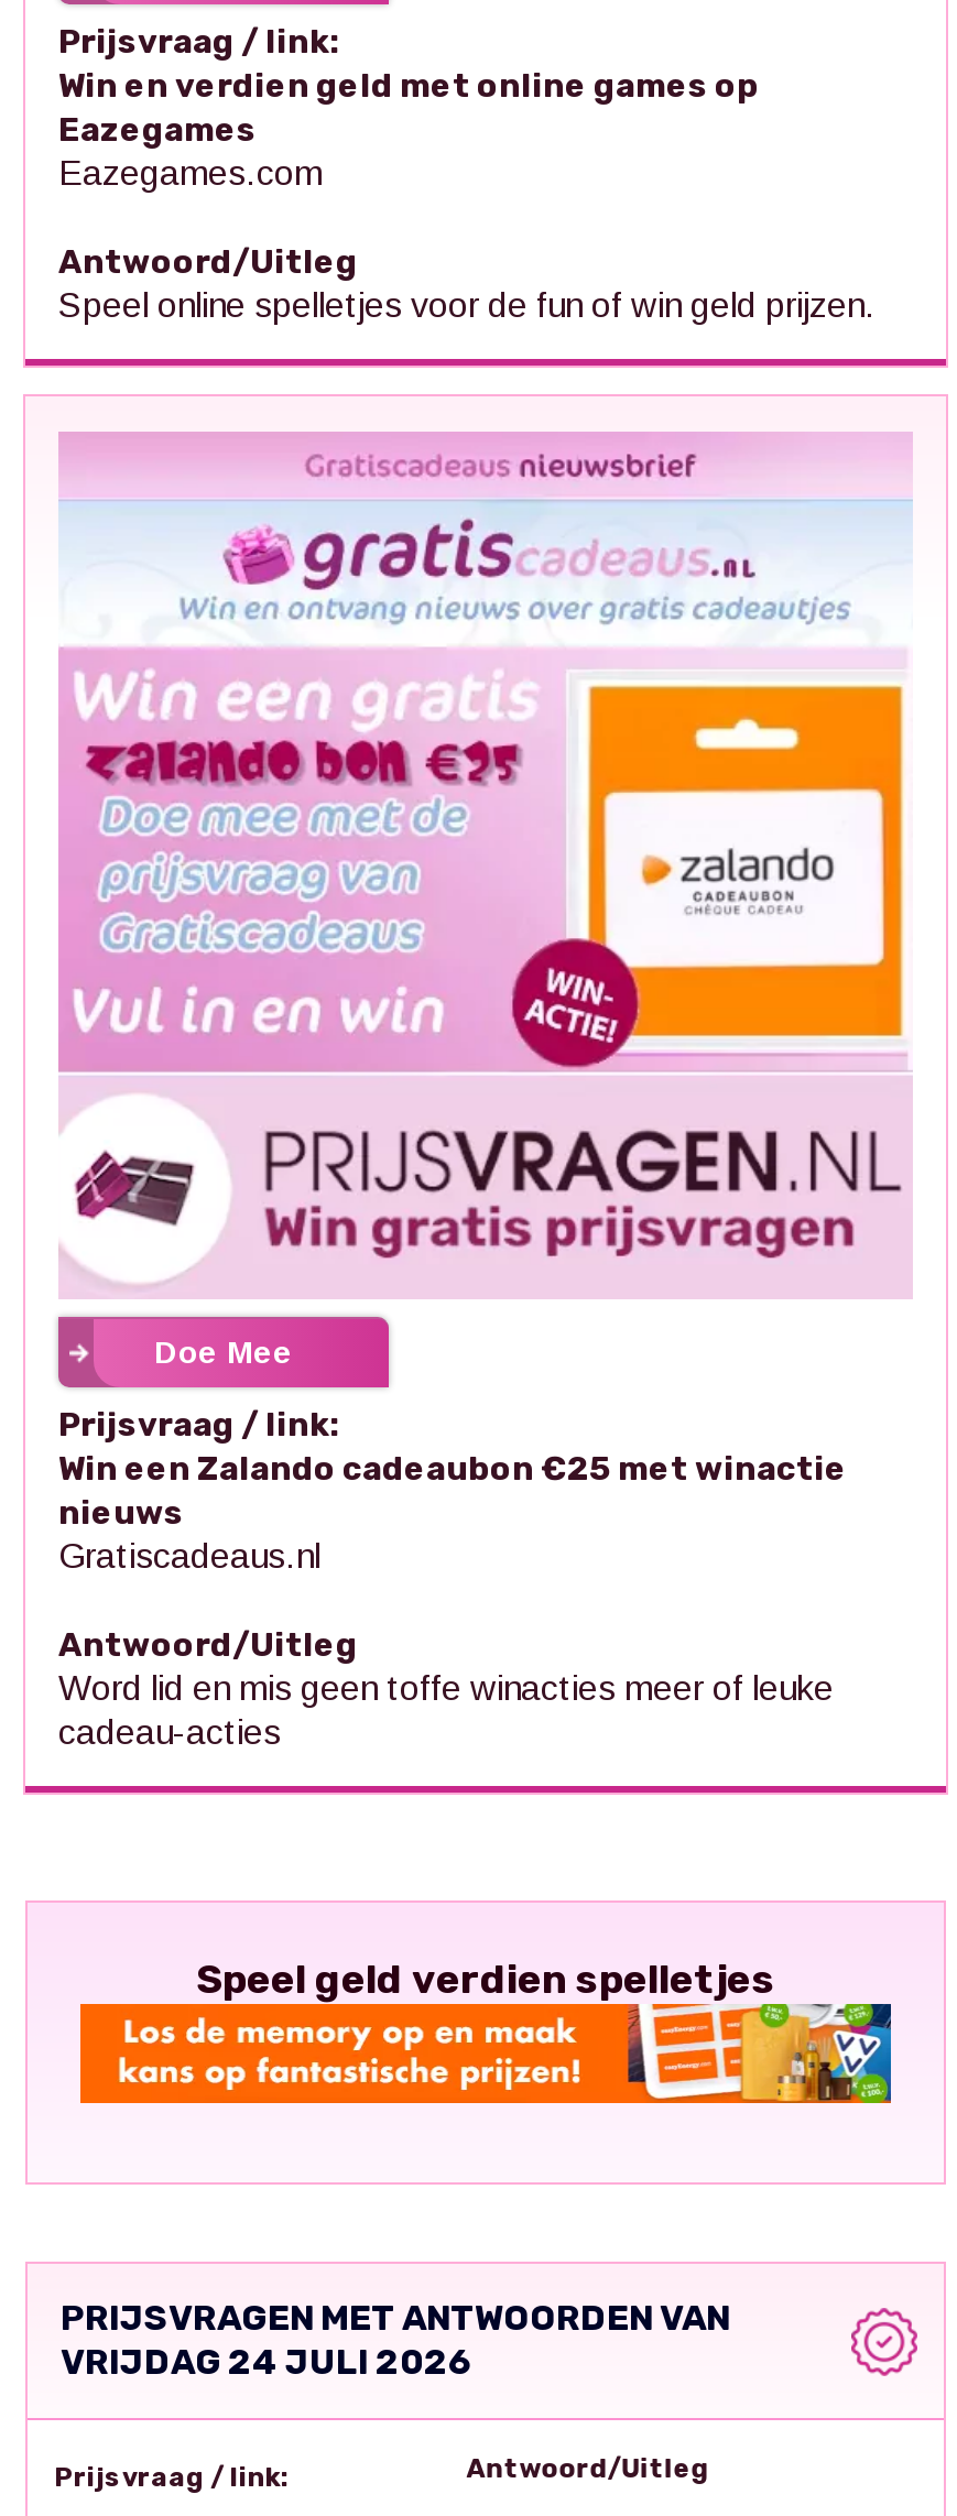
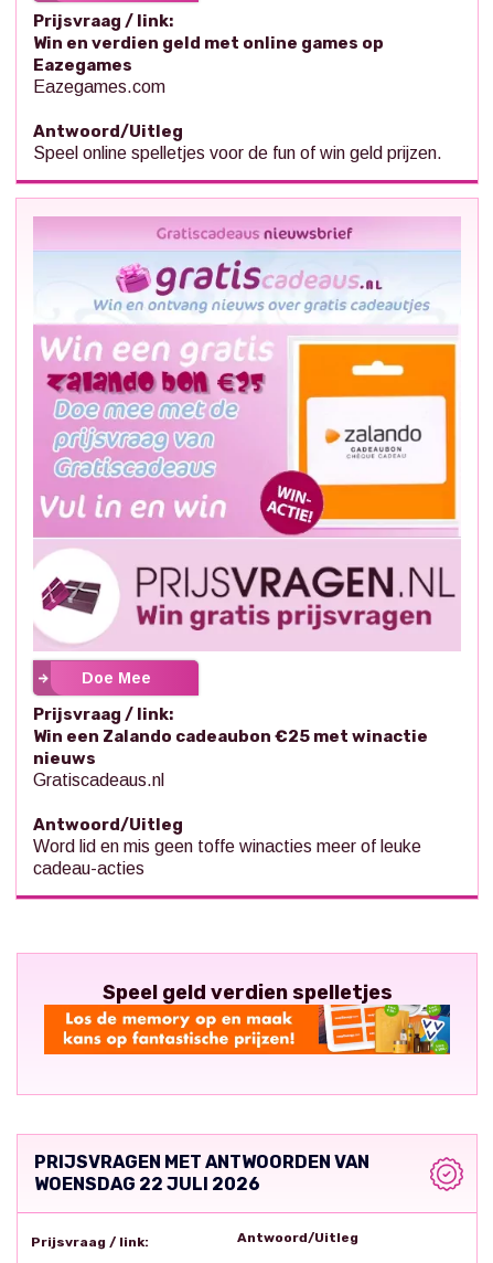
- VRIJDAG 24 JULI 2026
+ WOENSDAG 22 JULI 2026
